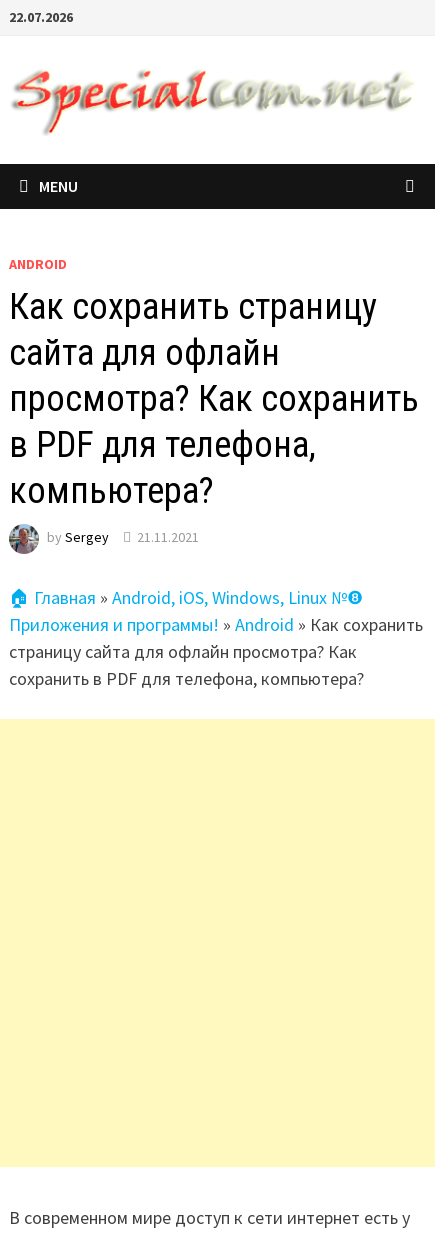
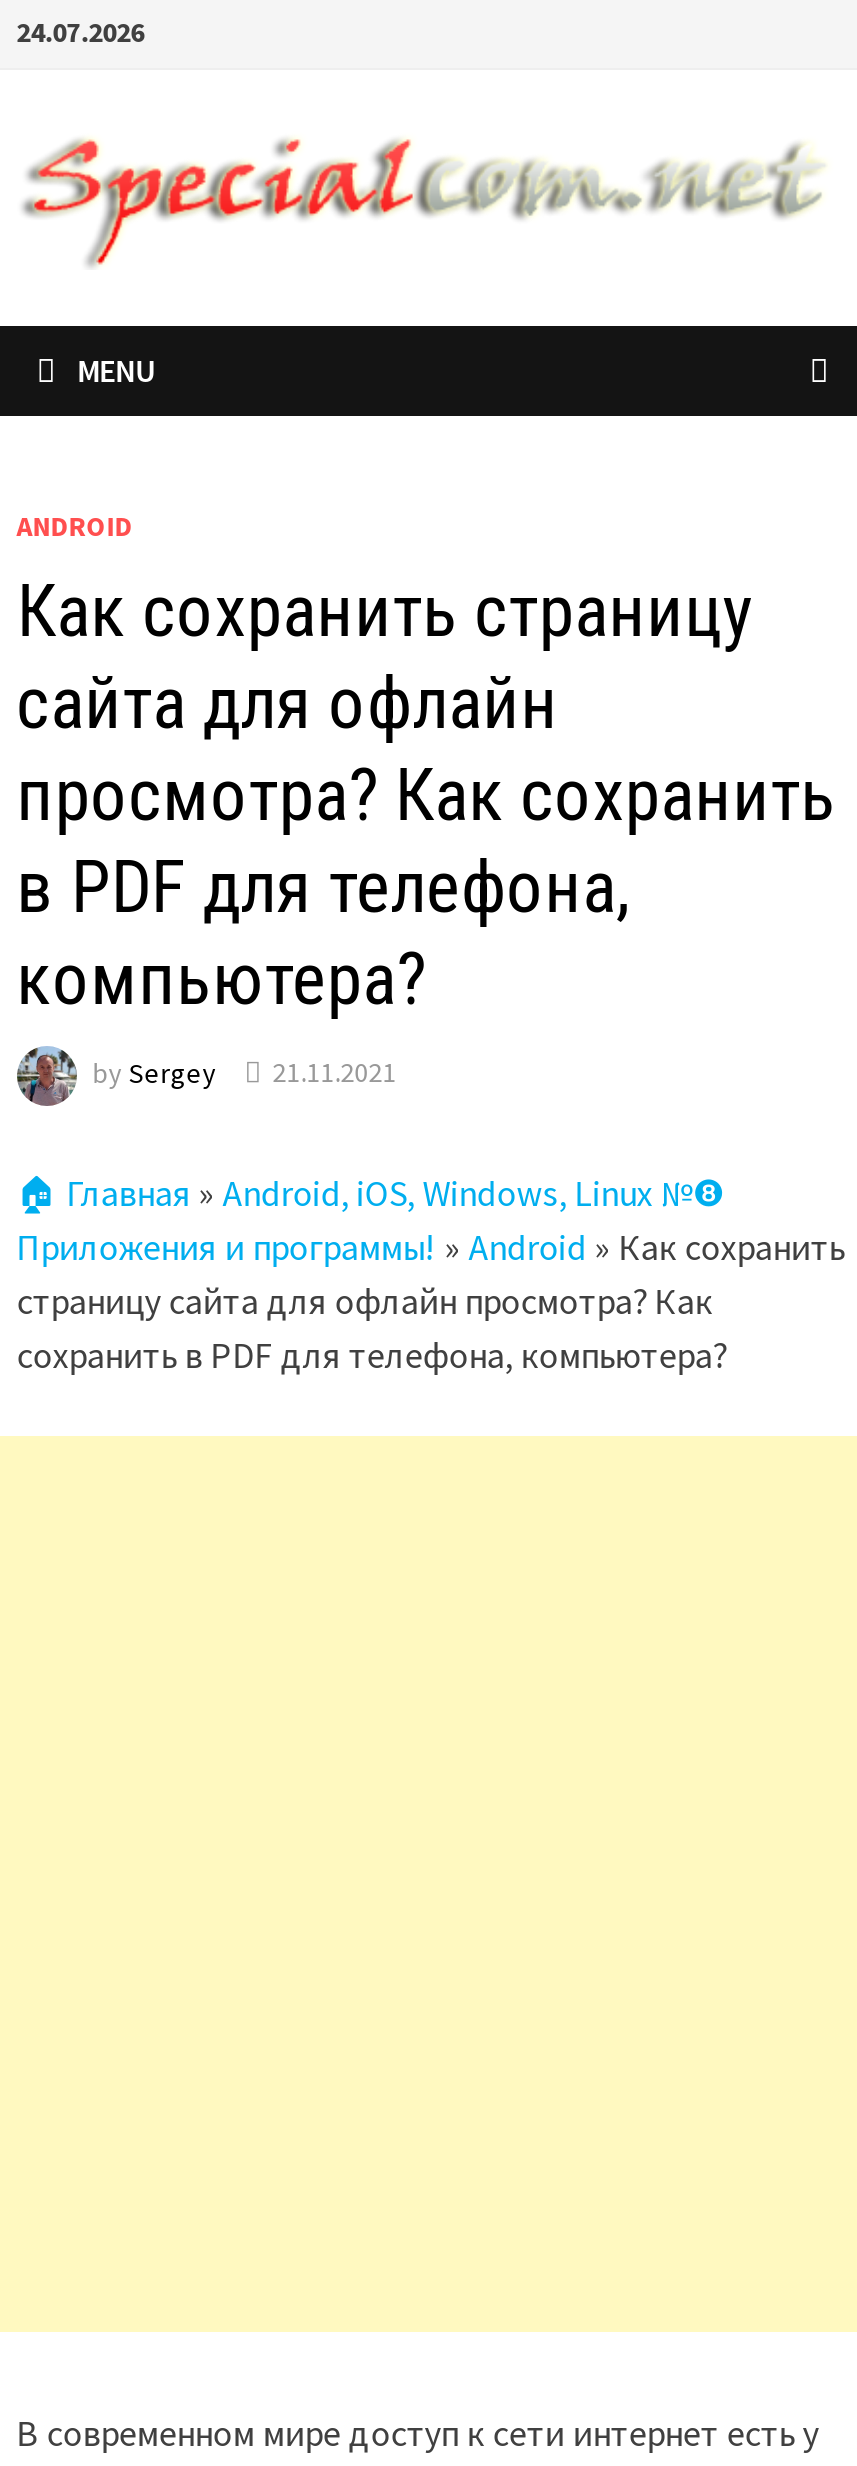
- 22.07.2026
+ 24.07.2026
